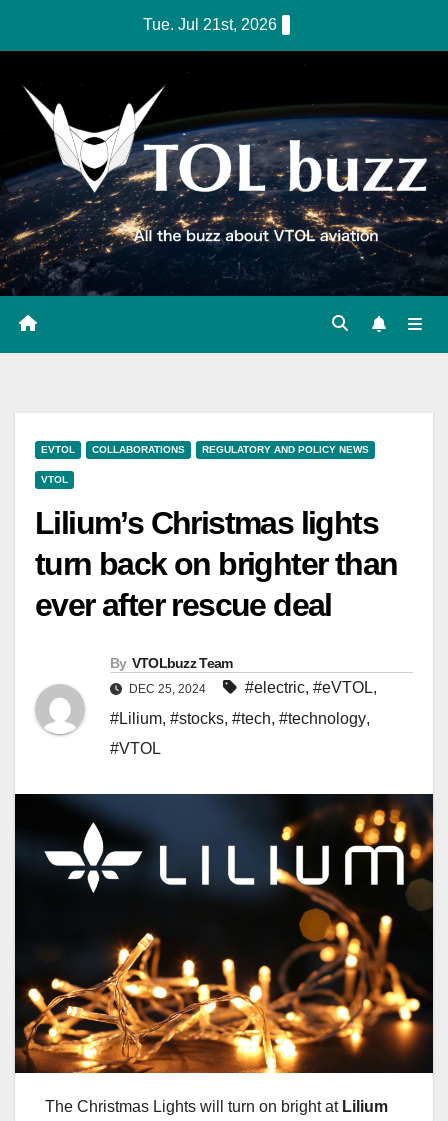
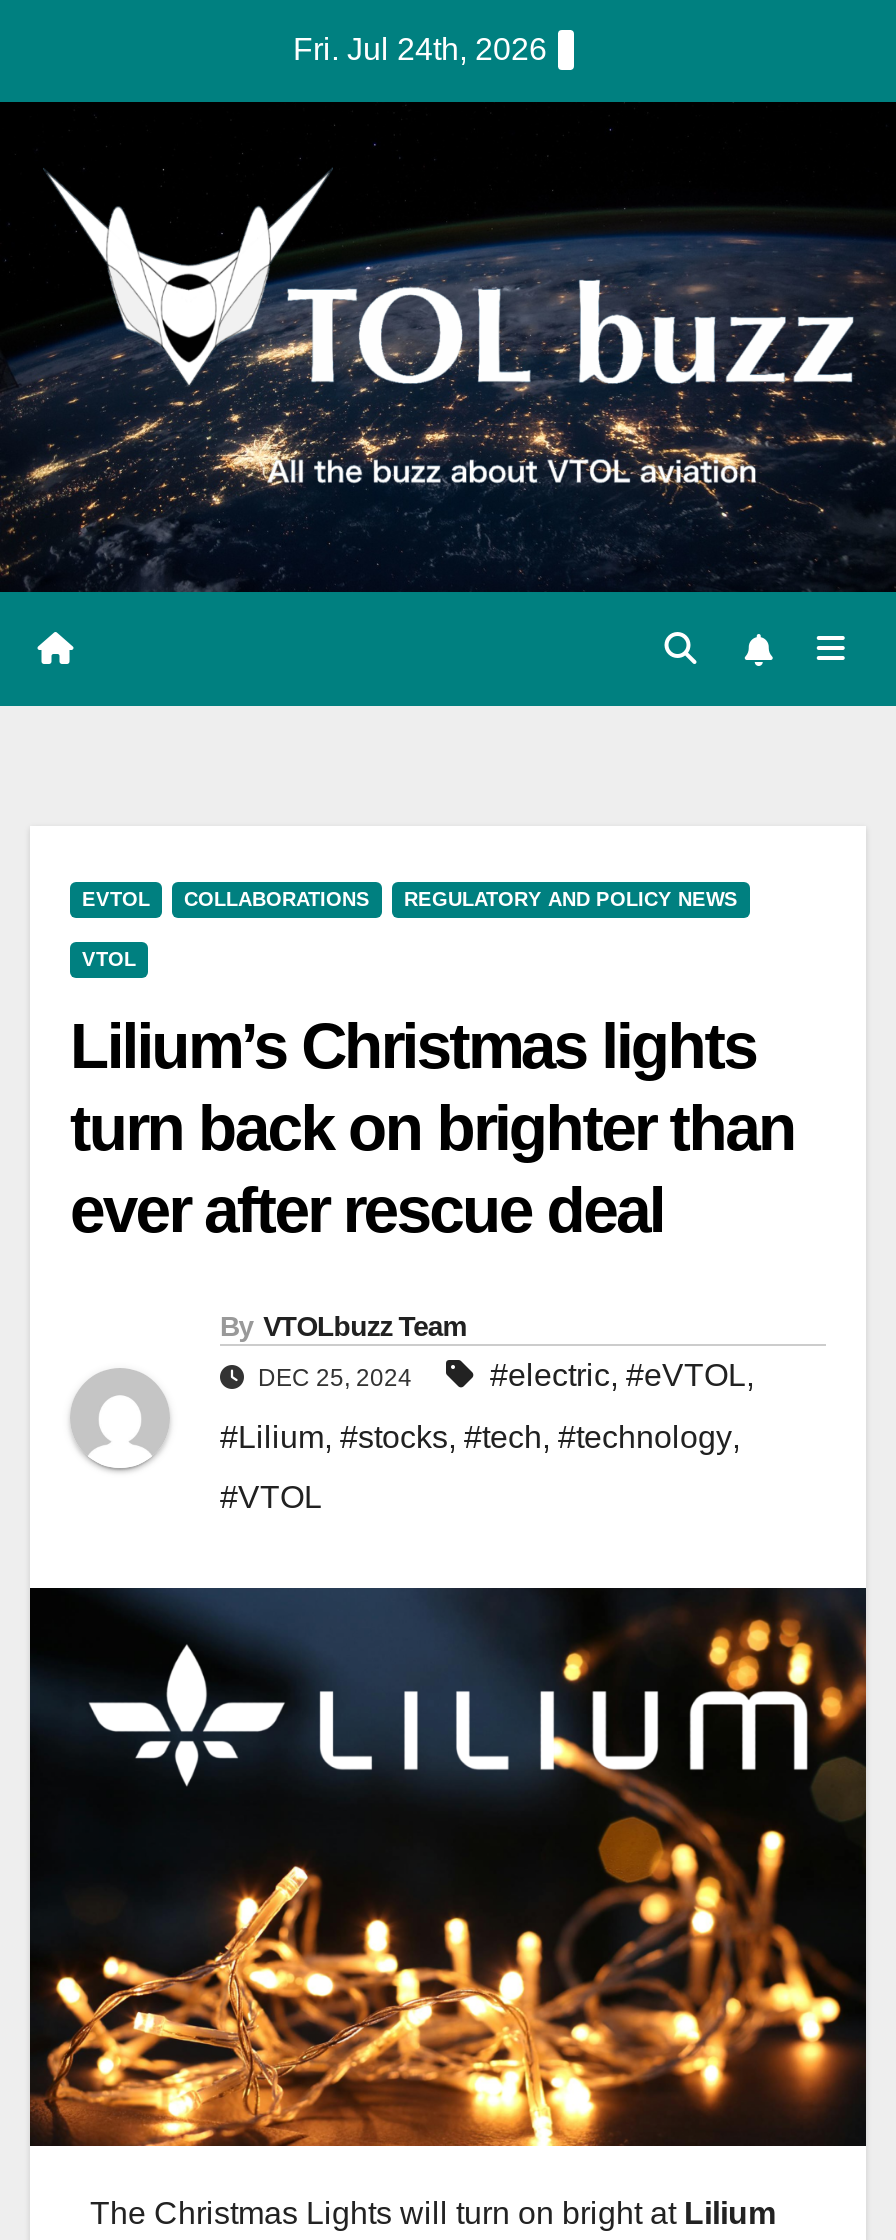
- Tue. Jul 21st, 2026
+ Fri. Jul 24th, 2026
